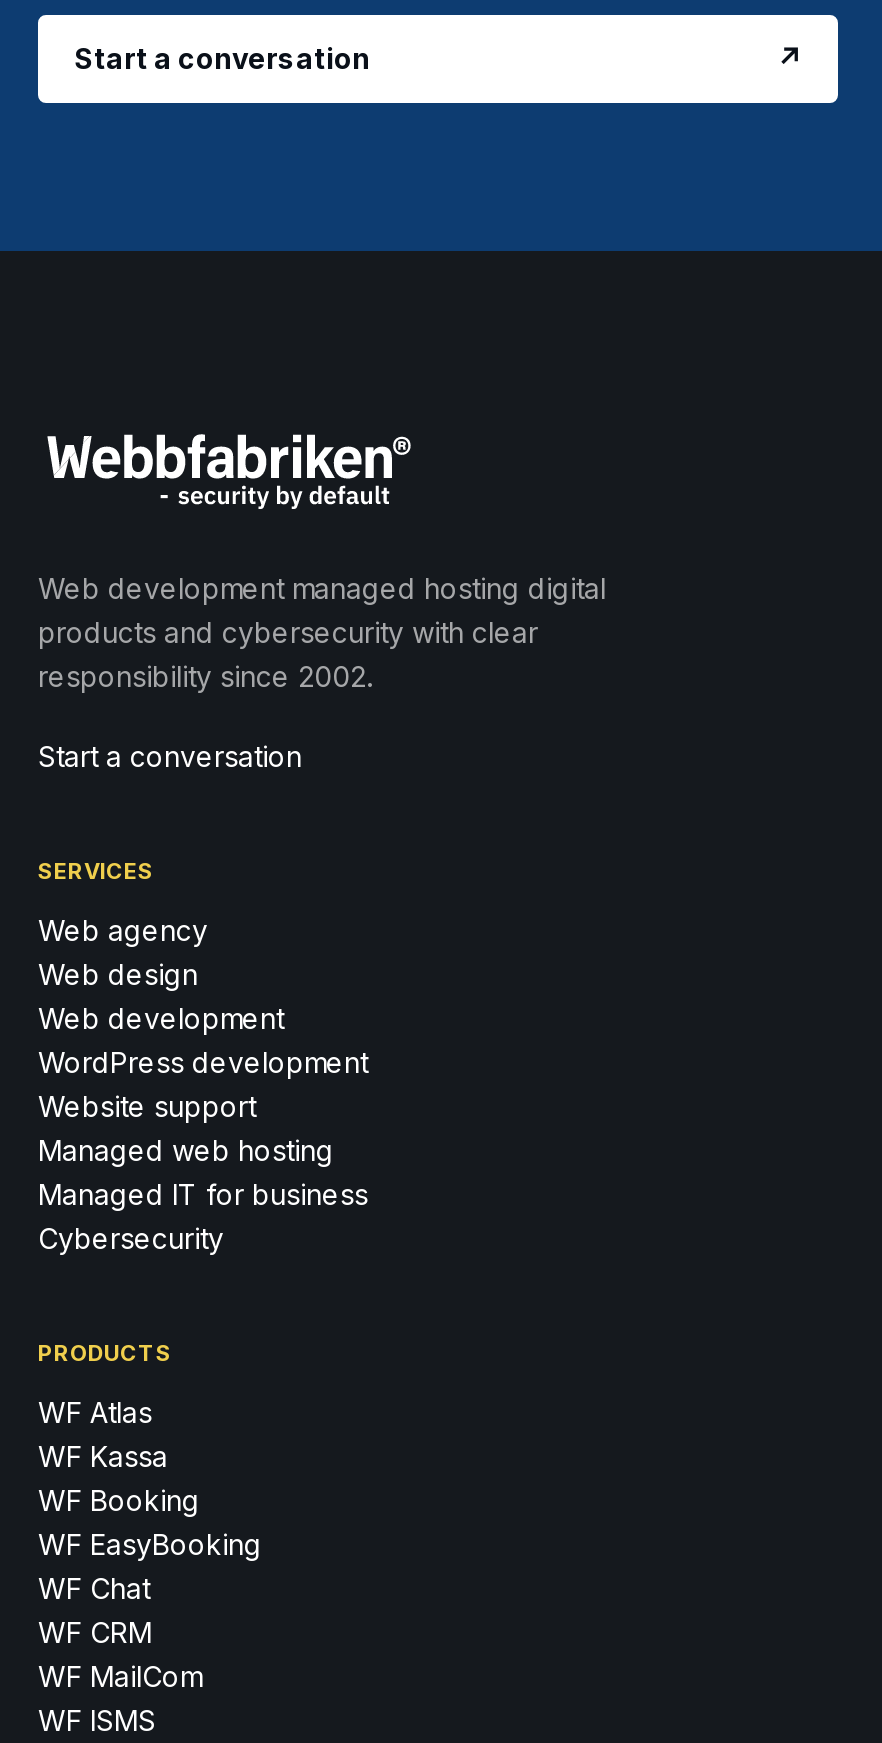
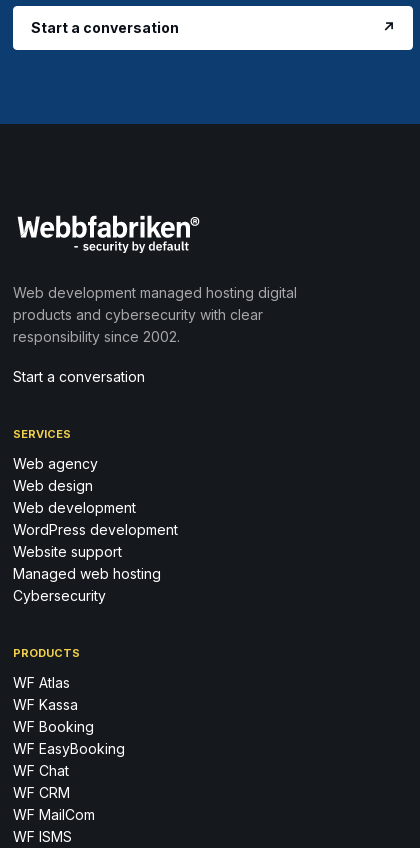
- Managed IT for business
